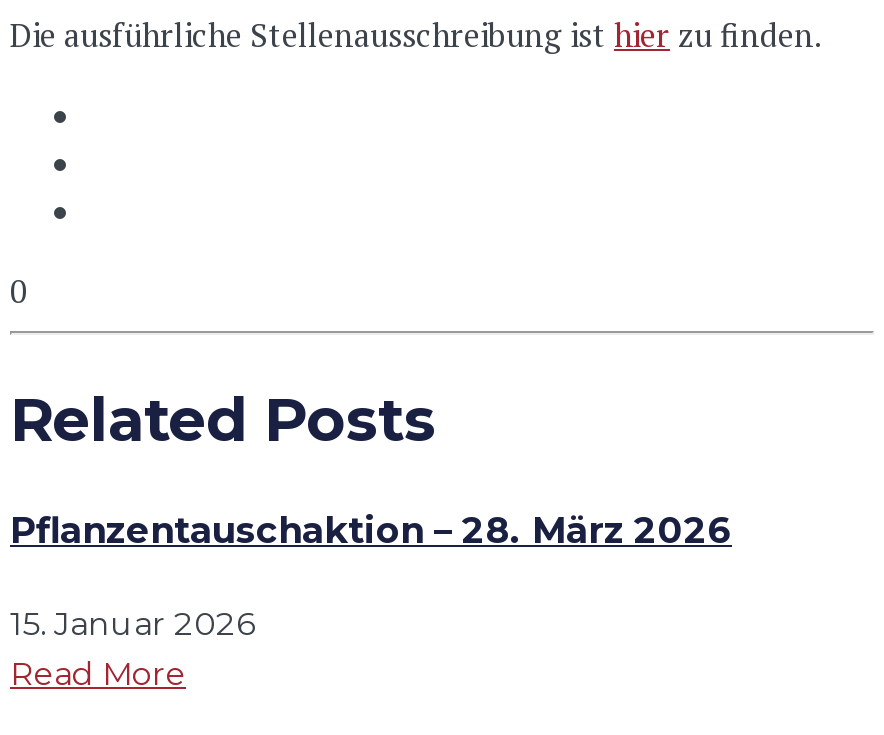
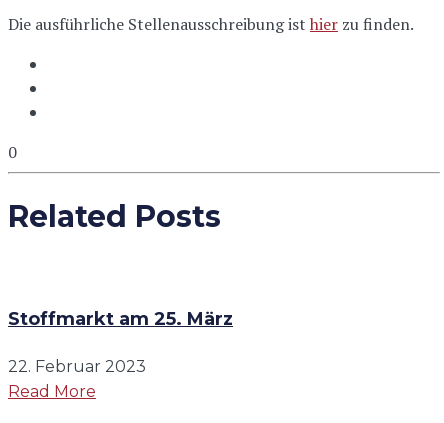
- Pflanzentauschaktion – 28. März 2026
+ Stoffmarkt am 25. März

- 15. Januar 2026
+ 22. Februar 2023
